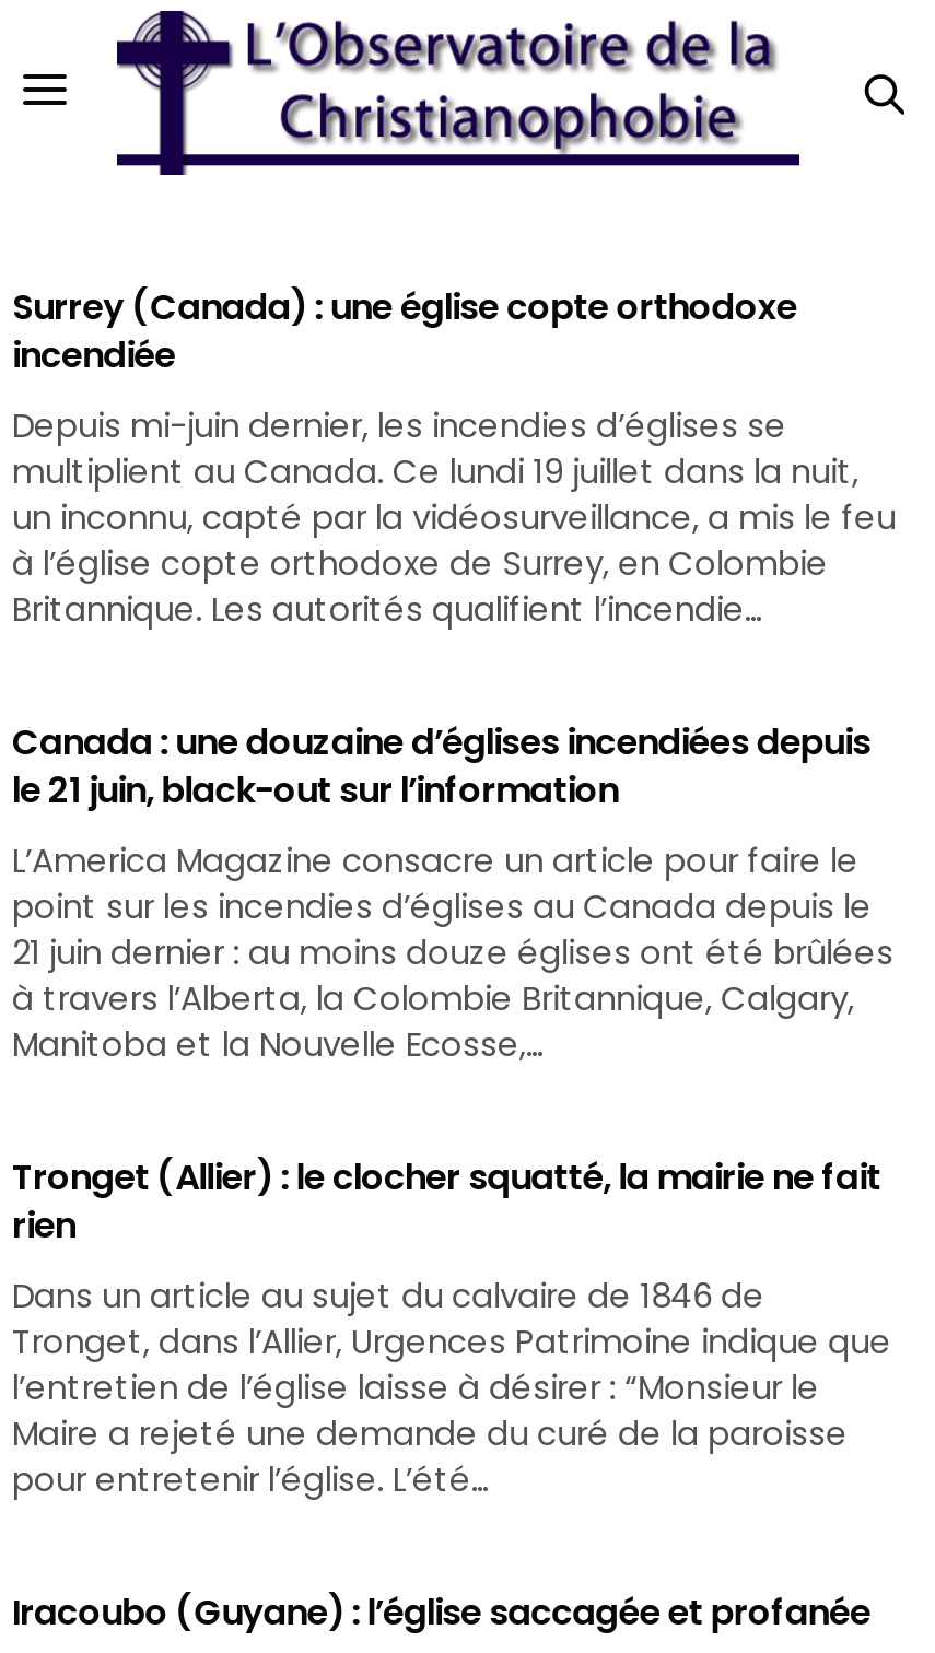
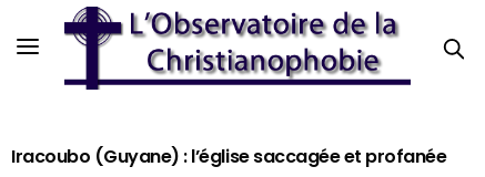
- Surrey (Canada) : une église copte orthodoxe
- incendiée
- Depuis mi-juin dernier, les incendies d’églises se
- multiplient au Canada. Ce lundi 19 juillet dans la nuit,
- un inconnu, capté par la vidéosurveillance, a mis le feu
- à l’église copte orthodoxe de Surrey, en Colombie
- Britannique. Les autorités qualifient l’incendie…
- Canada : une douzaine d’églises incendiées depuis
- le 21 juin, black-out sur l’information
- L’America Magazine consacre un article pour faire le
- point sur les incendies d’églises au Canada depuis le
- 21 juin dernier : au moins douze églises ont été brûlées
- à travers l’Alberta, la Colombie Britannique, Calgary,
- Manitoba et la Nouvelle Ecosse,…
- Tronget (Allier) : le clocher squatté, la mairie ne fait
- rien
- Dans un article au sujet du calvaire de 1846 de
- Tronget, dans l’Allier, Urgences Patrimoine indique que
- l’entretien de l’église laisse à désirer : “Monsieur le
- Maire a rejeté une demande du curé de la paroisse
- pour entretenir l’église. L’été…
